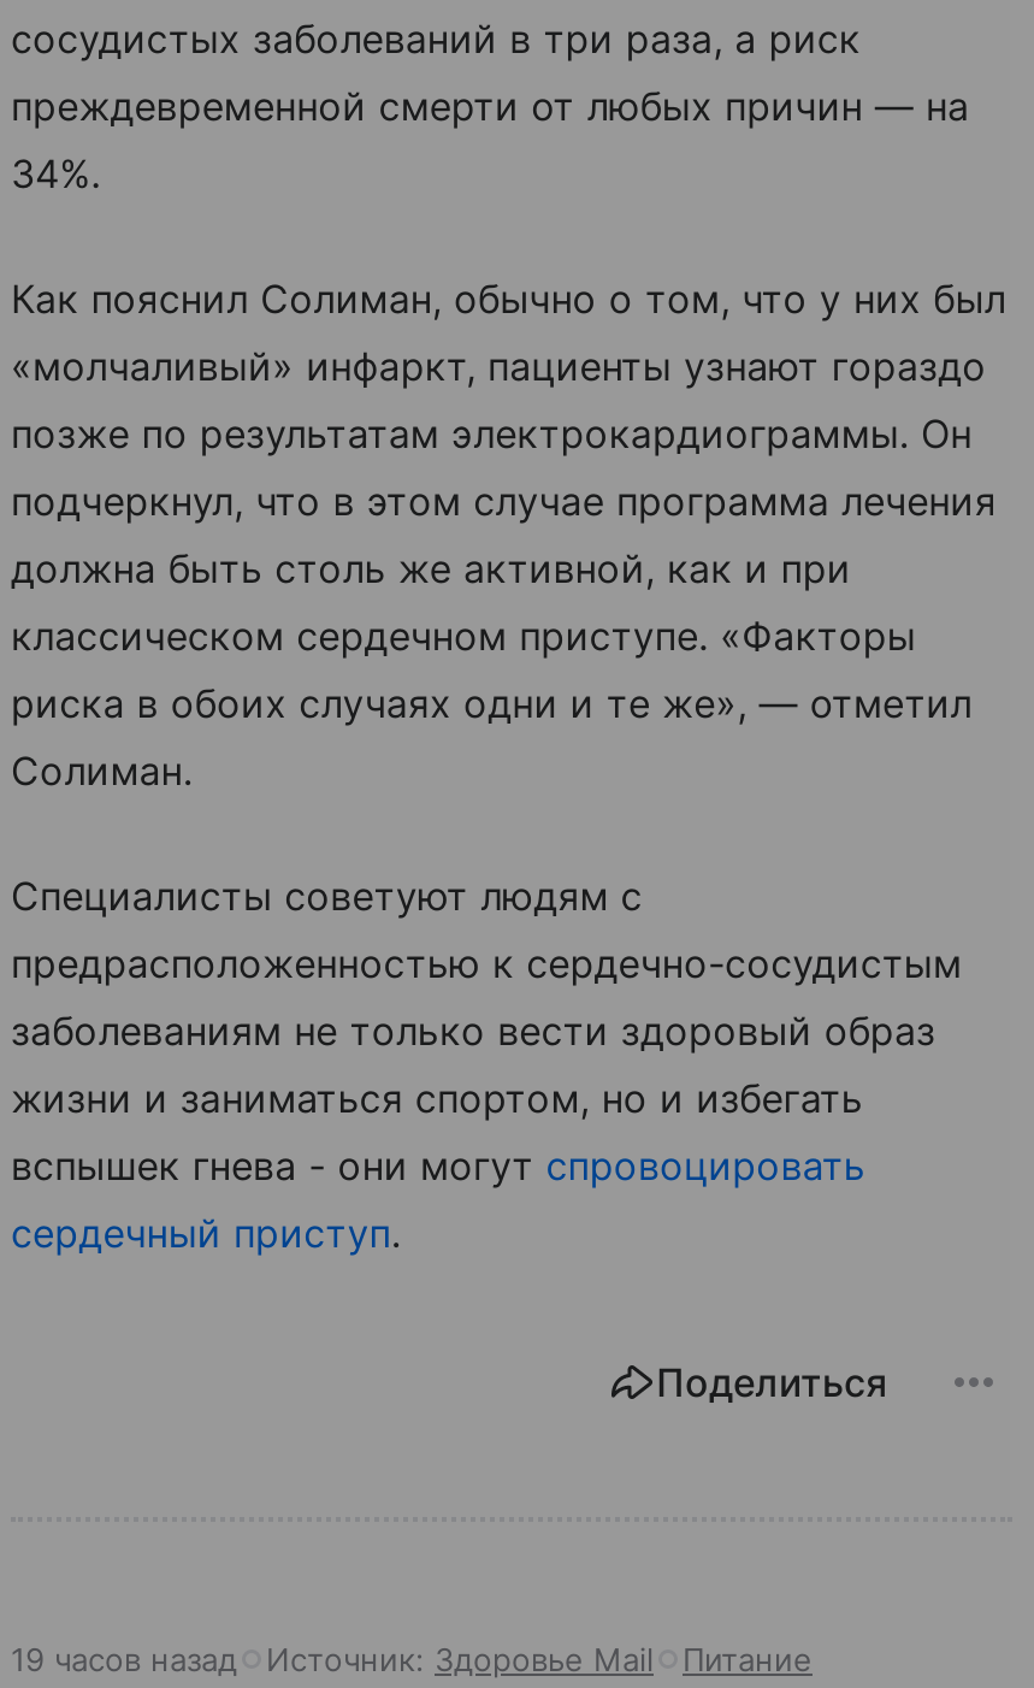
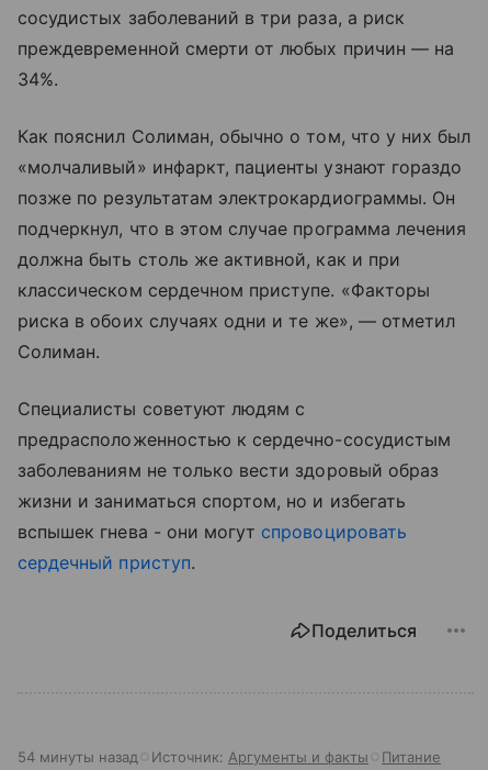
- 19 часов назад
- Источник: Здоровье Mail
+ 54 минуты назад
+ Источник: Аргументы и факты
